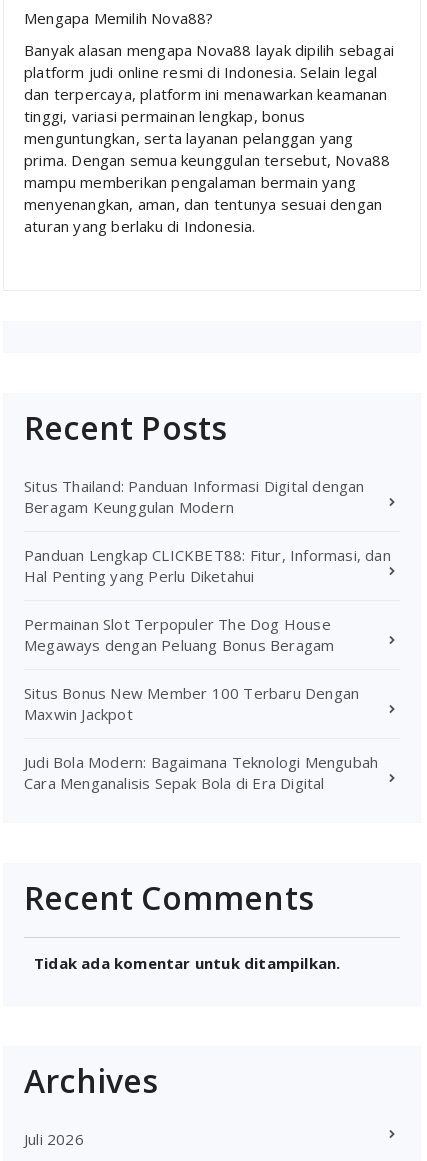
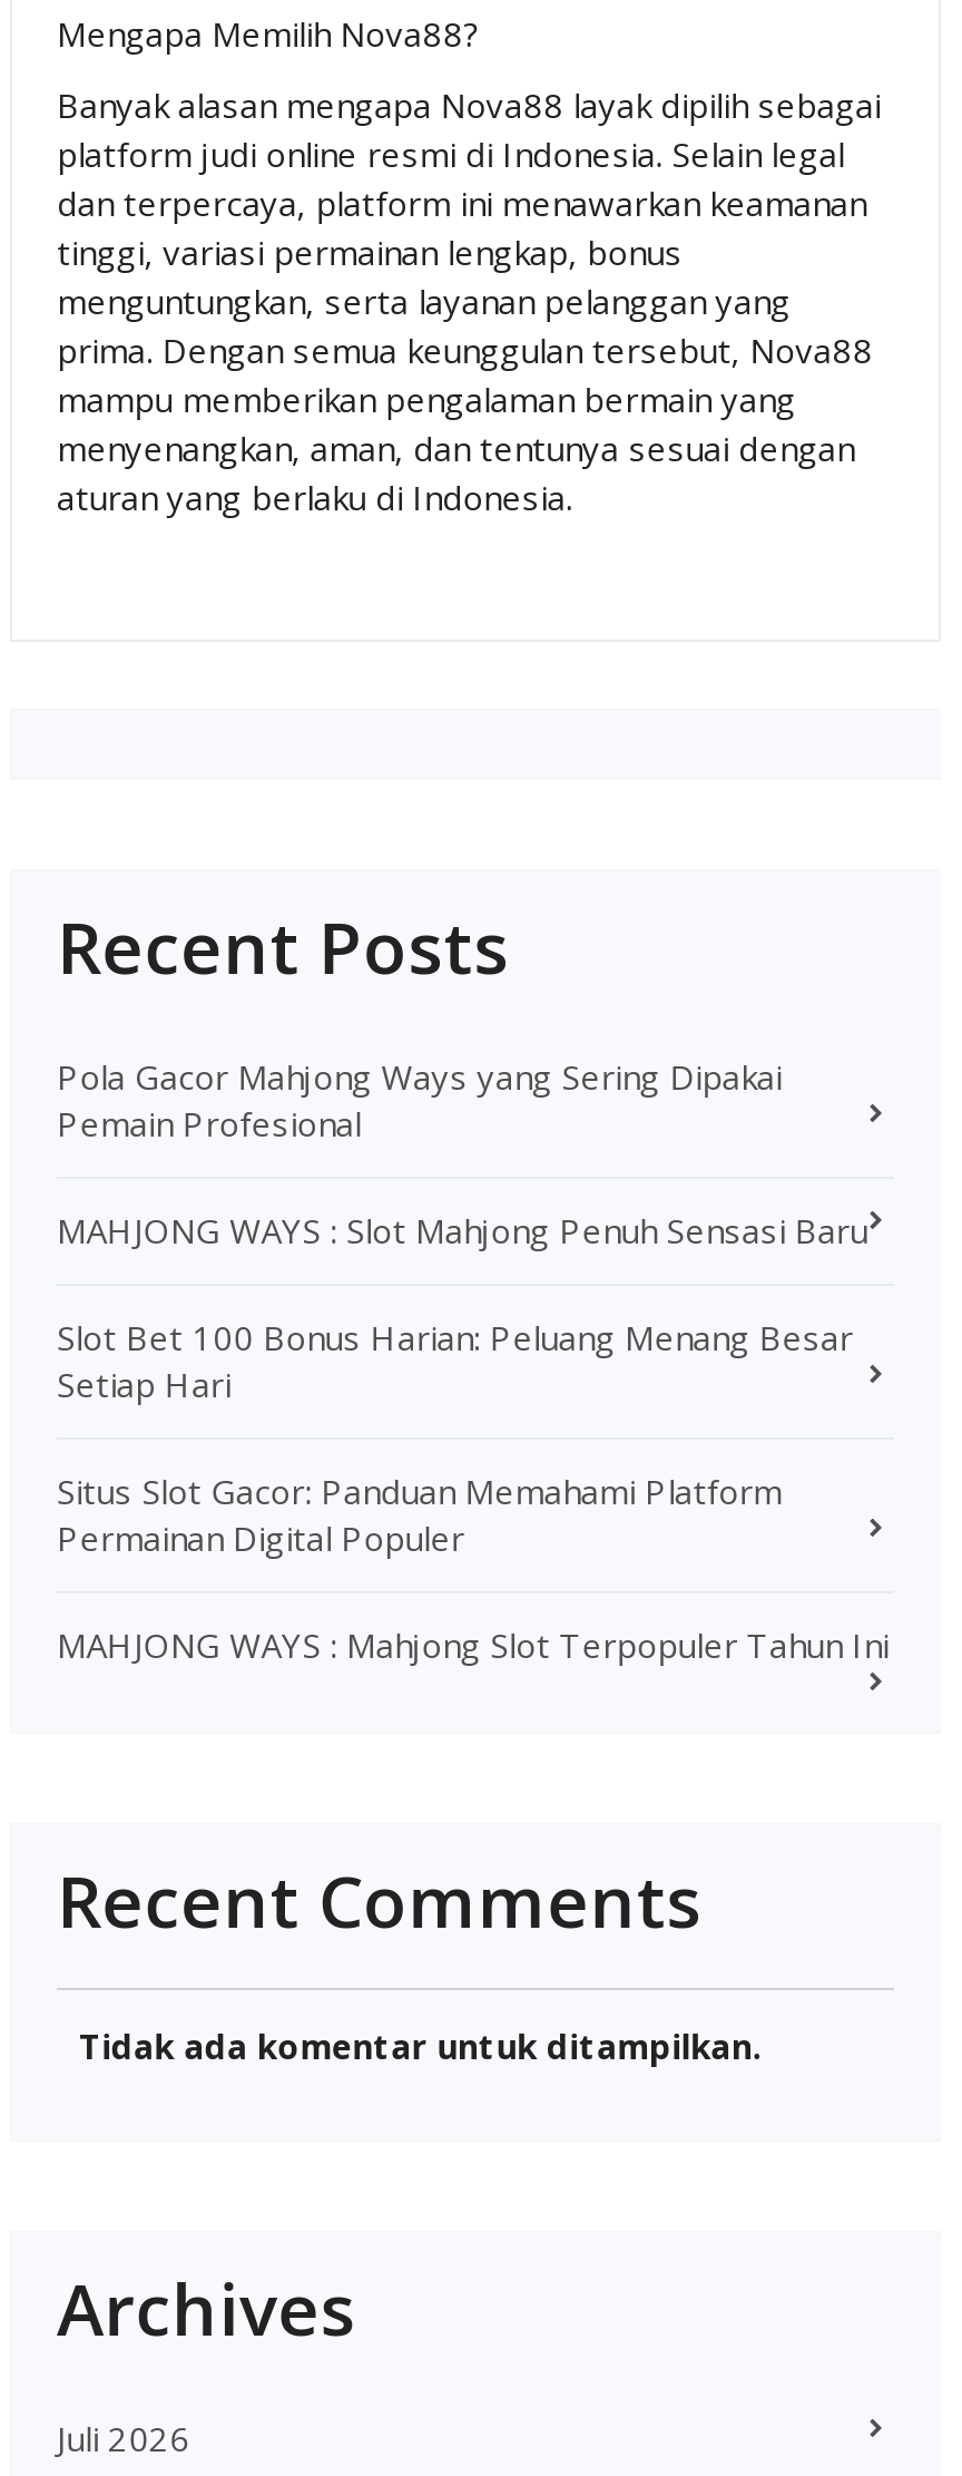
- Situs Thailand: Panduan Informasi Digital dengan
- Beragam Keunggulan Modern
+ Pola Gacor Mahjong Ways yang Sering Dipakai
+ Pemain Profesional

- Panduan Lengkap CLICKBET88: Fitur, Informasi, dan
- Hal Penting yang Perlu Diketahui
+ MAHJONG WAYS : Slot Mahjong Penuh Sensasi Baru

- Permainan Slot Terpopuler The Dog House
- Megaways dengan Peluang Bonus Beragam
+ Slot Bet 100 Bonus Harian: Peluang Menang Besar
+ Setiap Hari

- Situs Bonus New Member 100 Terbaru Dengan
- Maxwin Jackpot
+ Situs Slot Gacor: Panduan Memahami Platform
+ Permainan Digital Populer

- Judi Bola Modern: Bagaimana Teknologi Mengubah
- Cara Menganalisis Sepak Bola di Era Digital
+ MAHJONG WAYS : Mahjong Slot Terpopuler Tahun Ini
